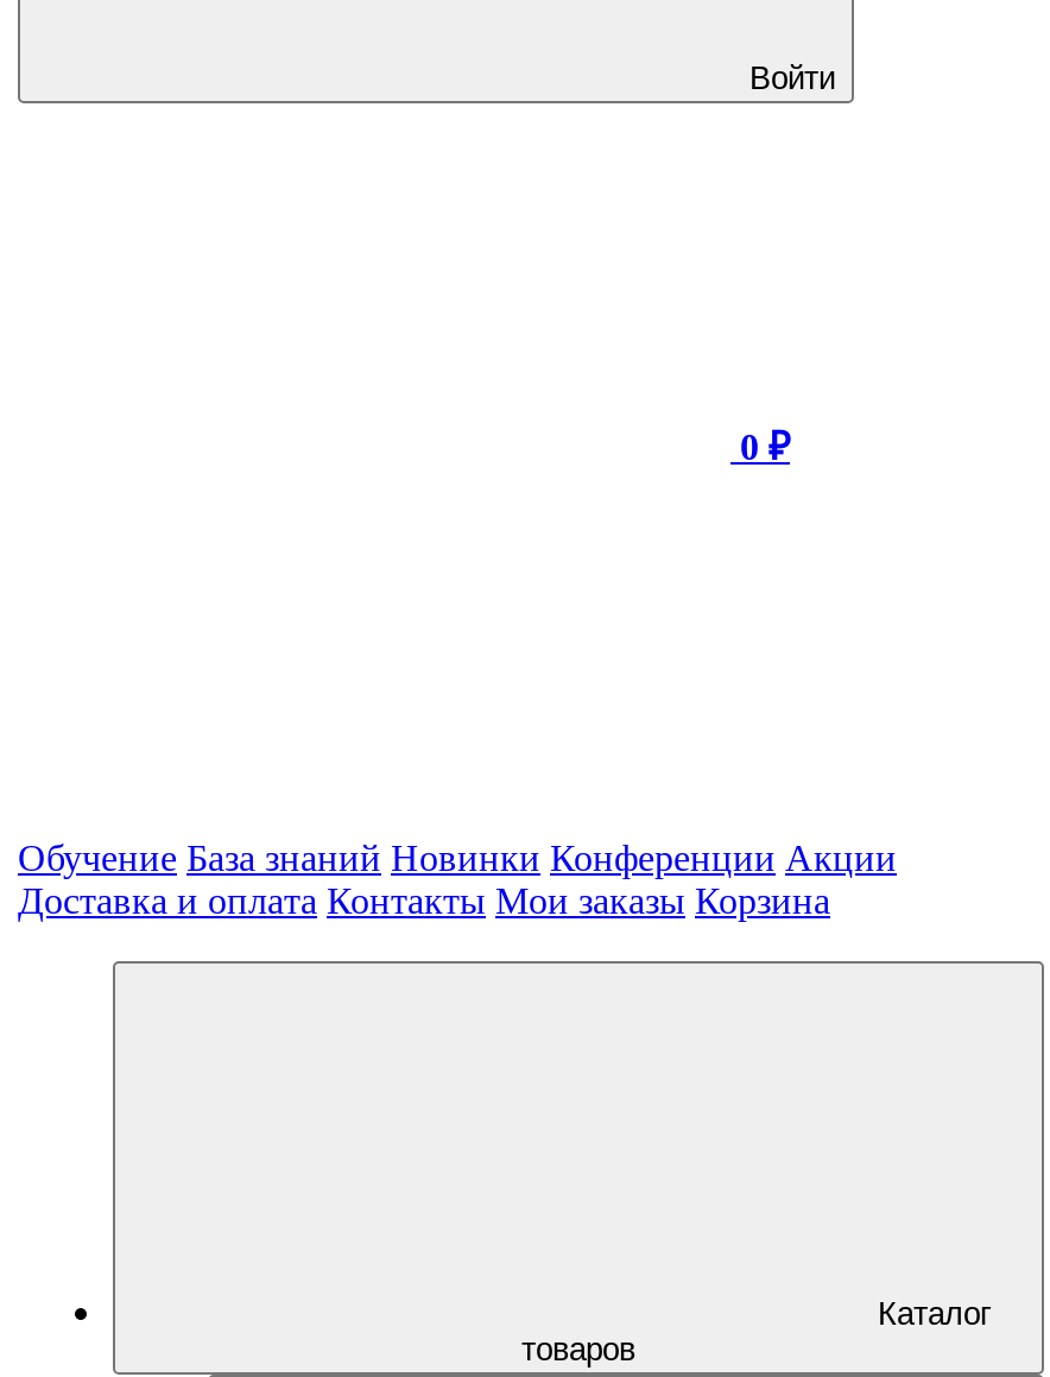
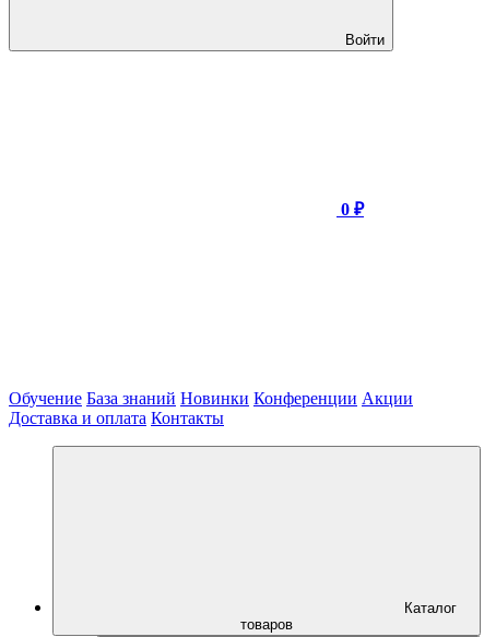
- Доставка и оплата Контакты Мои заказы Корзина
+ Доставка и оплата Контакты
